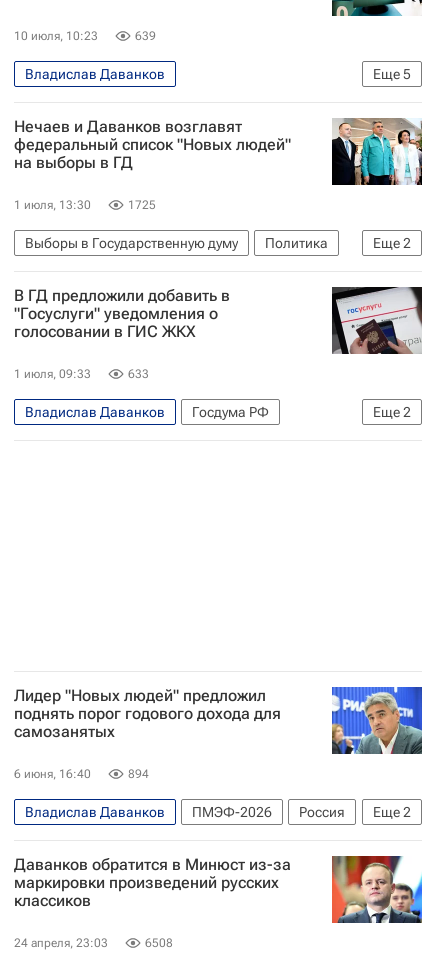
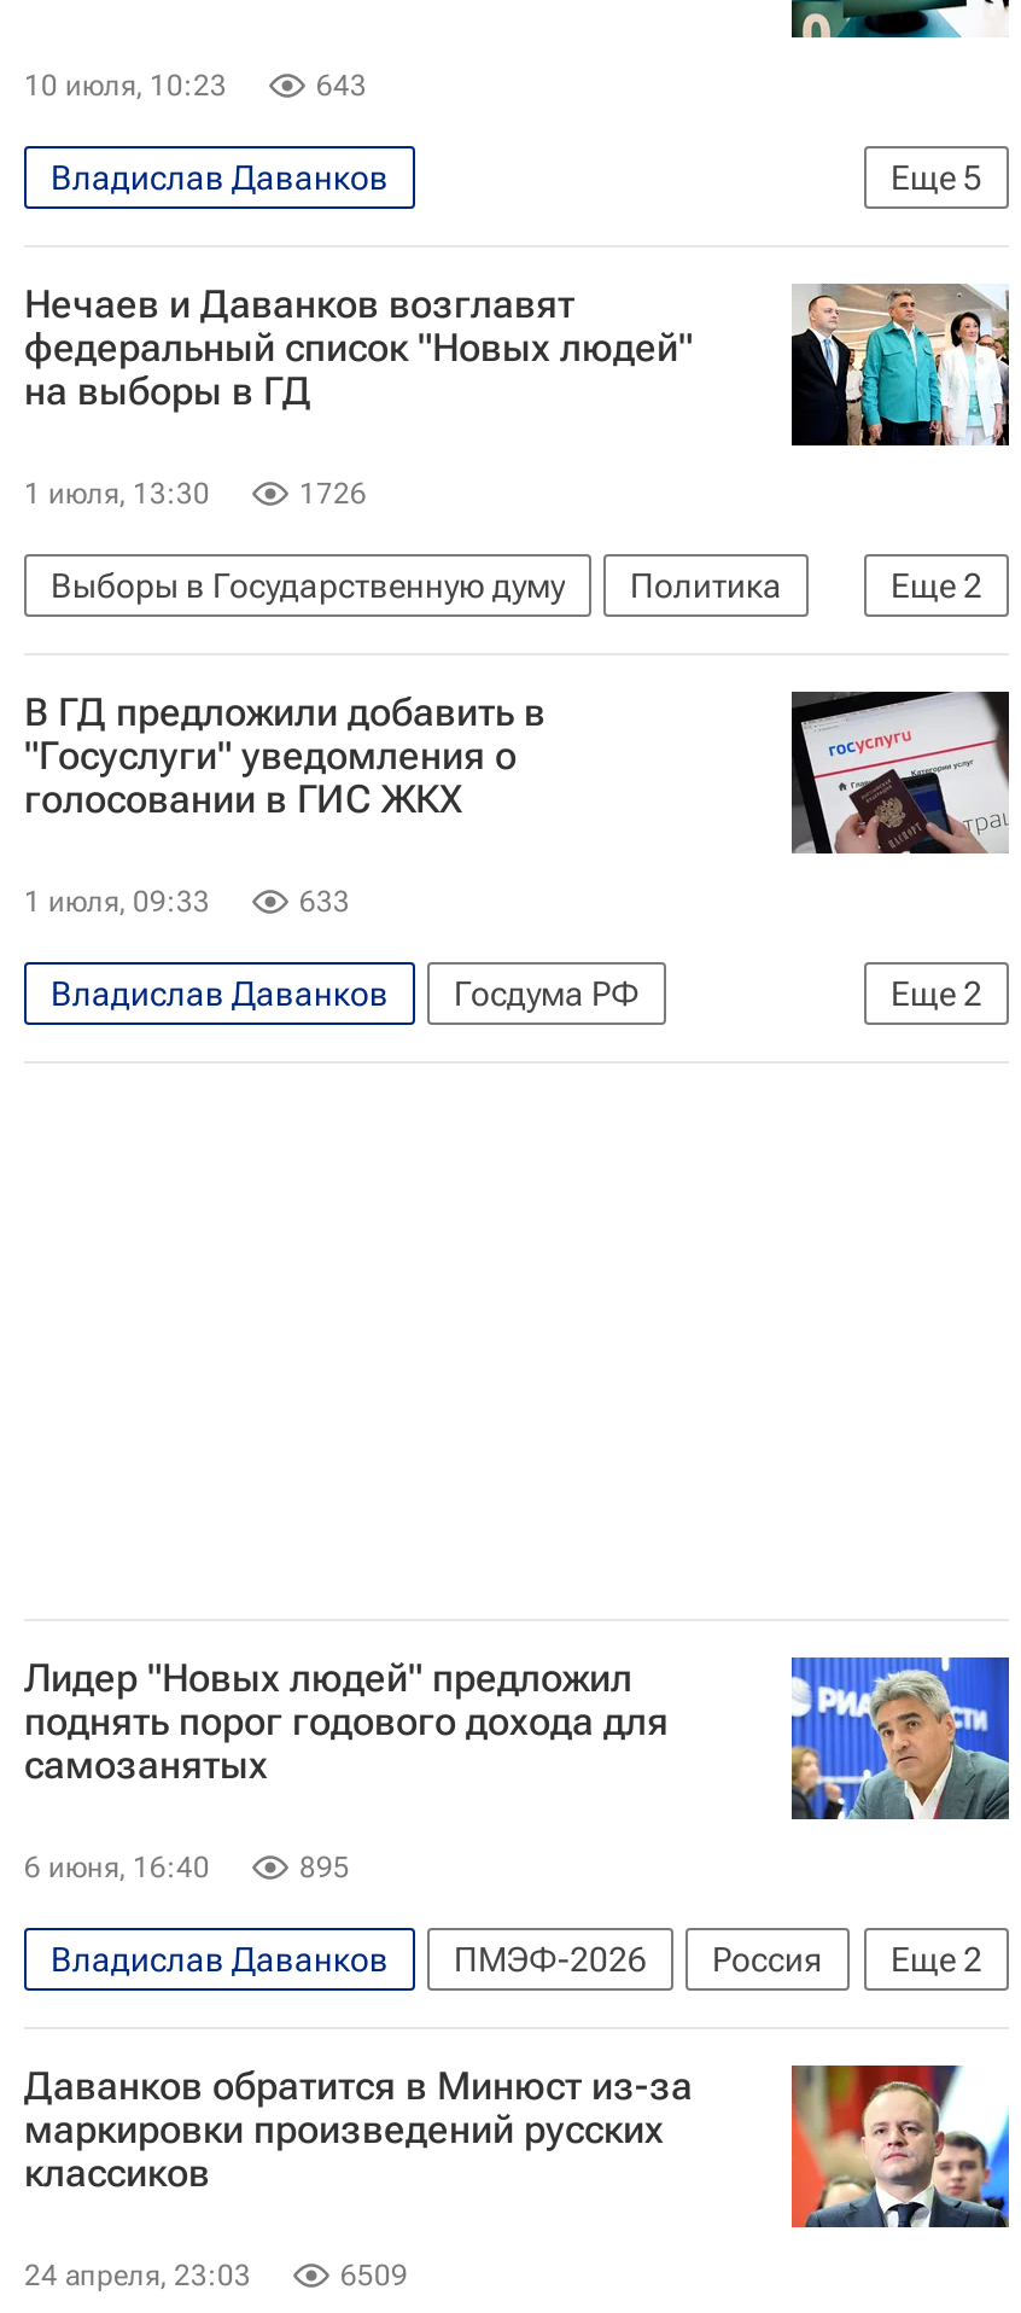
- 639
+ 643

- 1725
+ 1726

- 894
+ 895

- 6508
+ 6509
